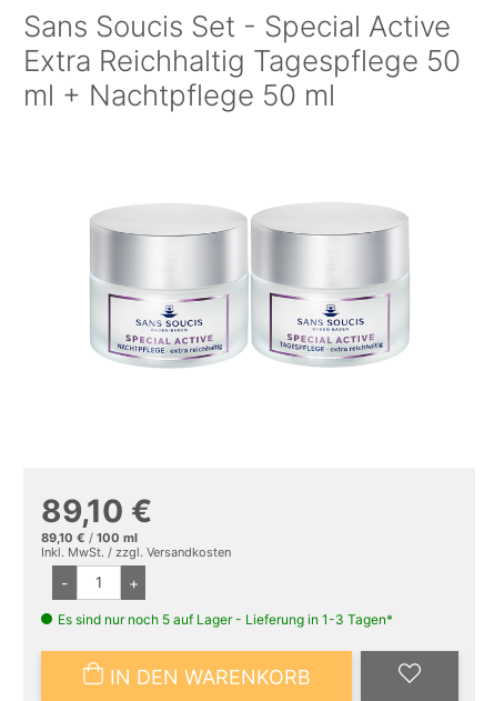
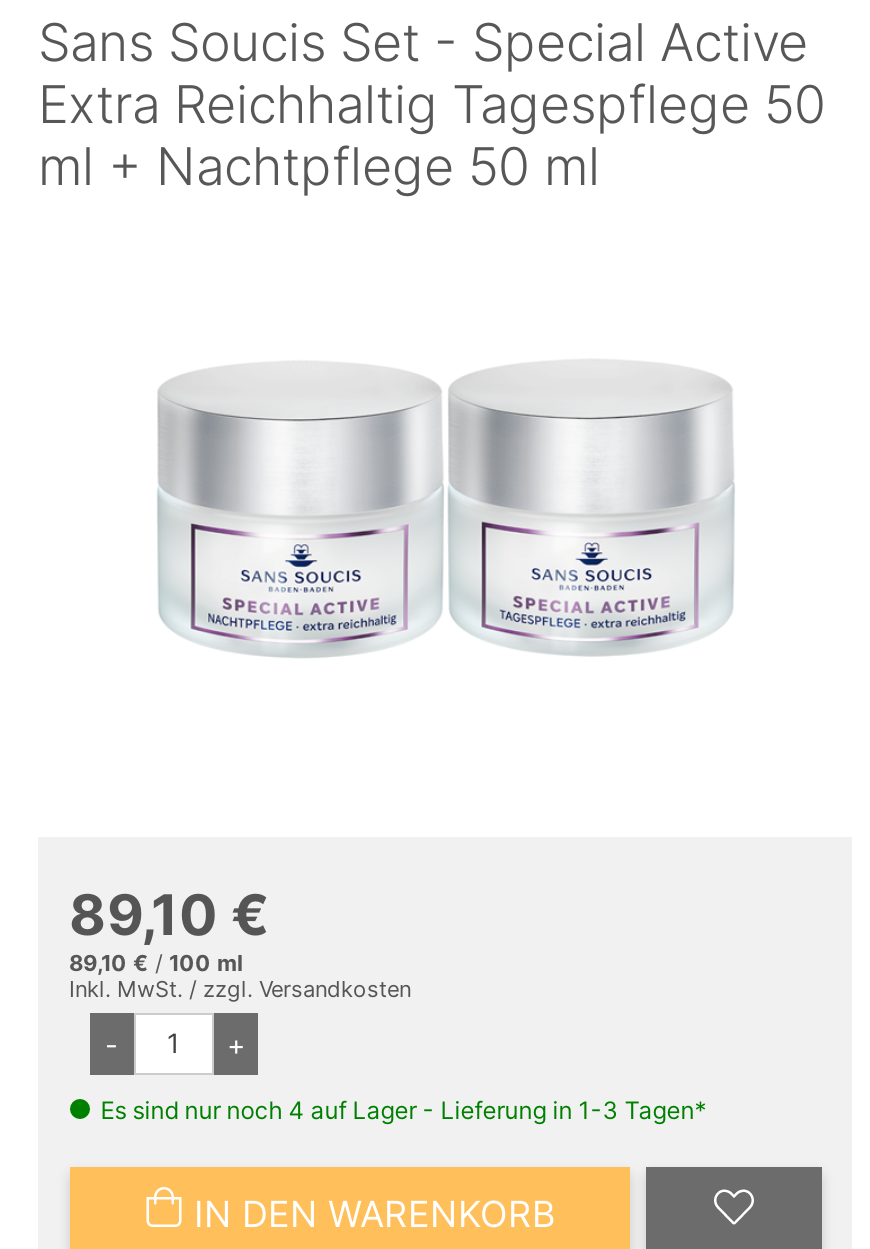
- Es sind nur noch 5 auf Lager - Lieferung in 1-3 Tagen*
+ Es sind nur noch 4 auf Lager - Lieferung in 1-3 Tagen*
